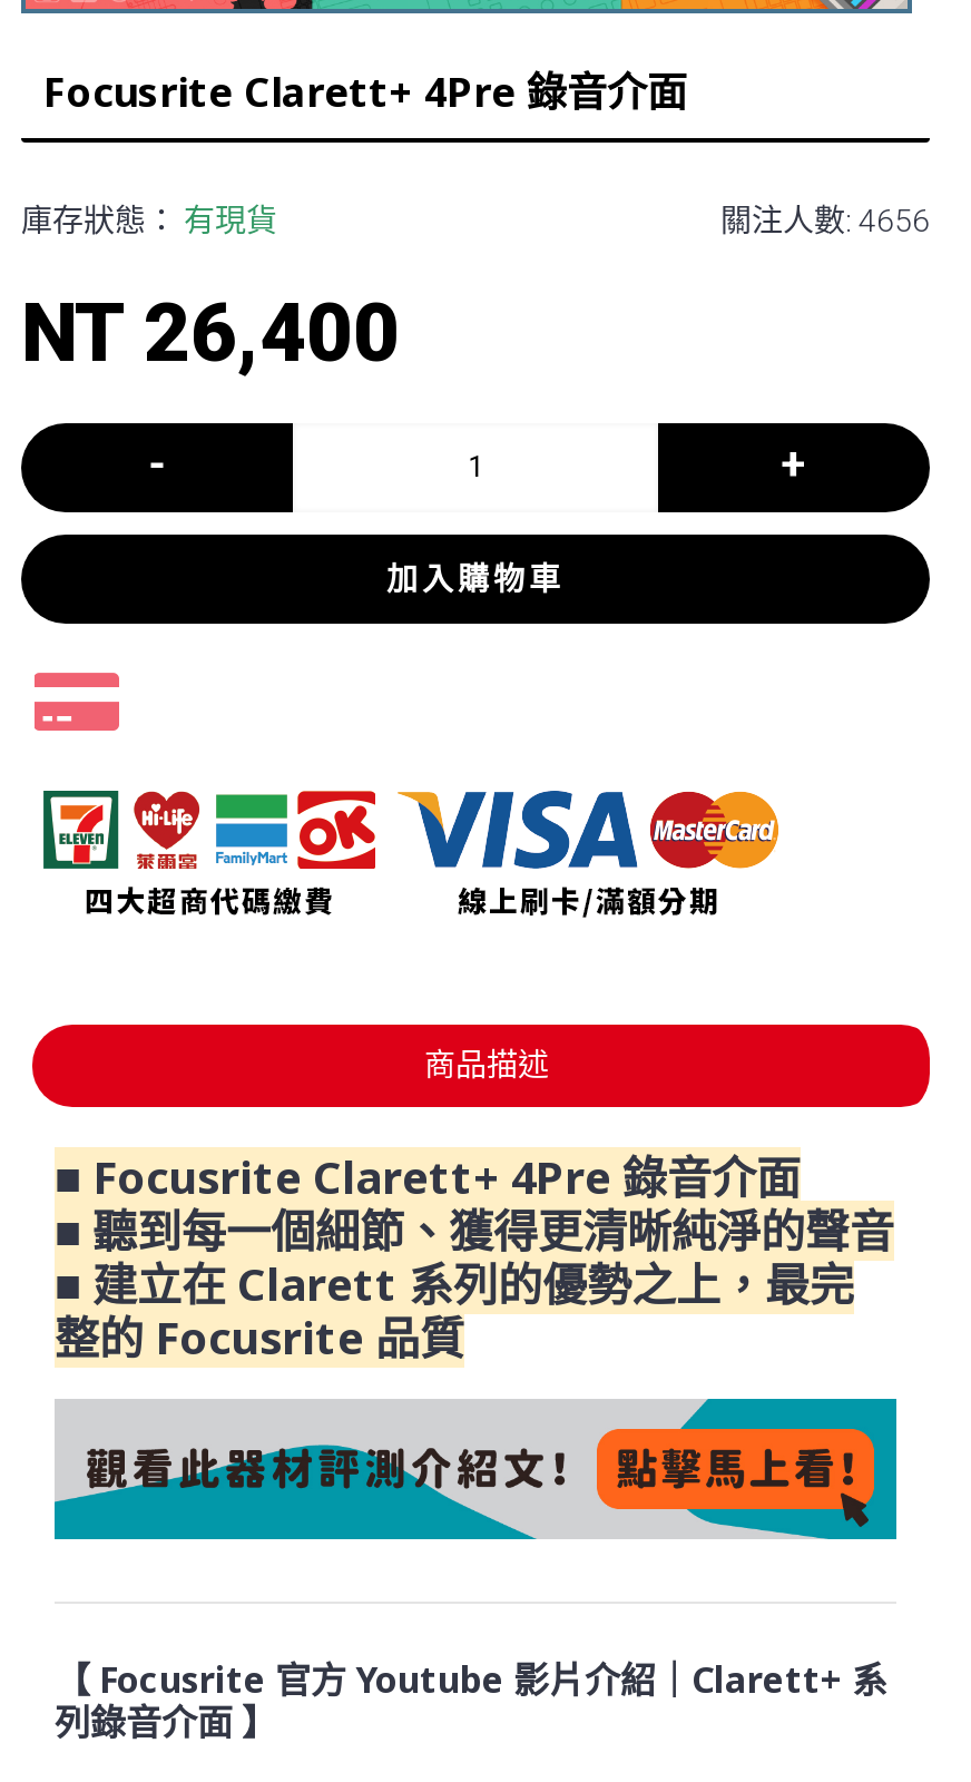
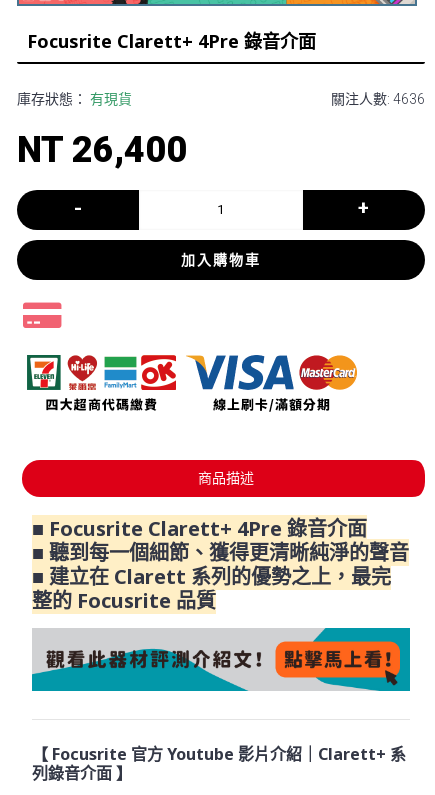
- 關注人數: 4656
+ 關注人數: 4636
